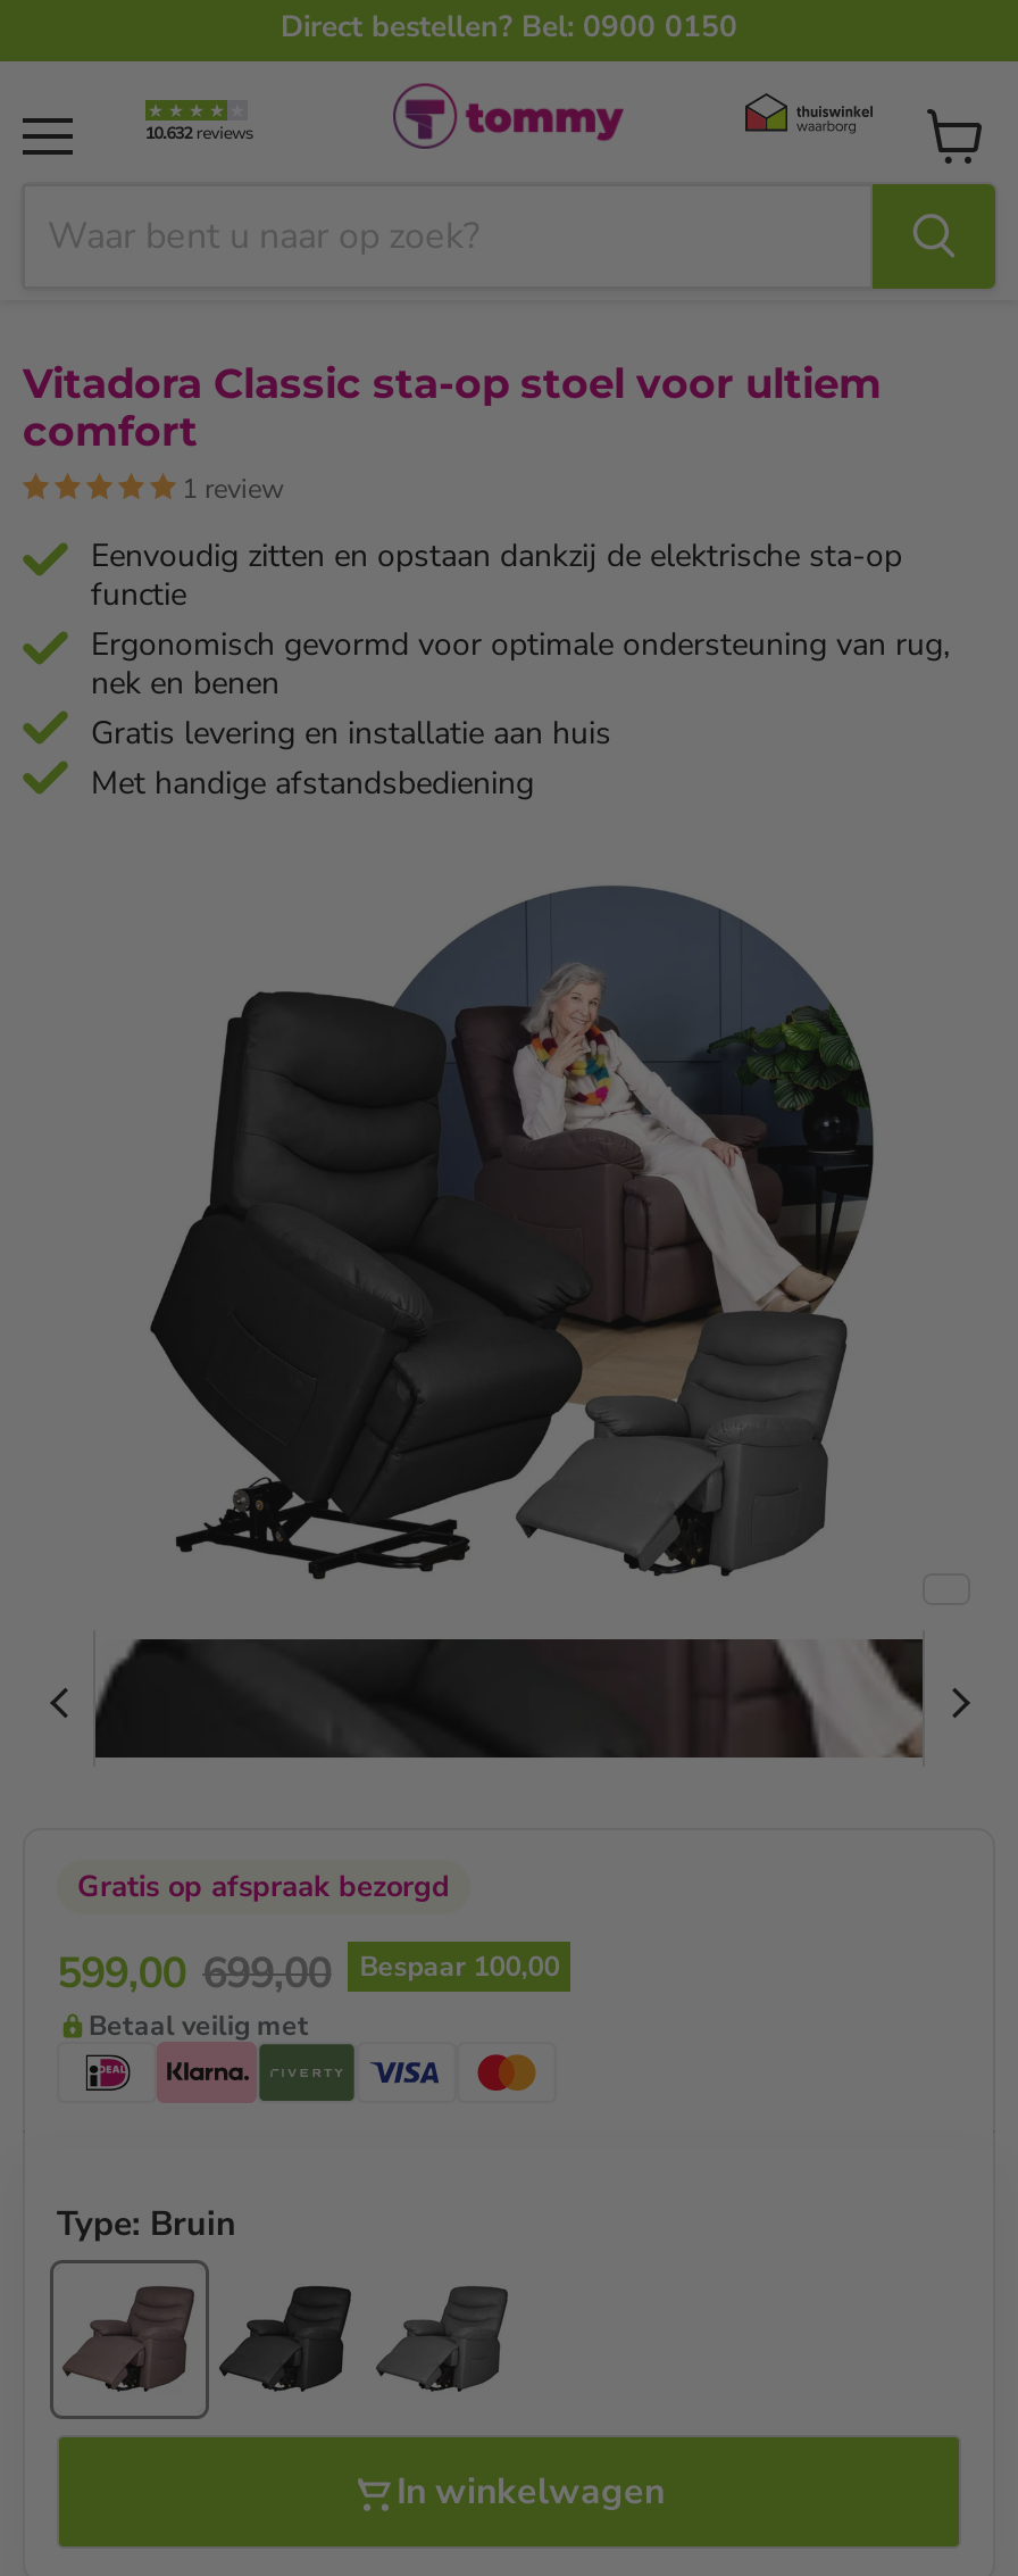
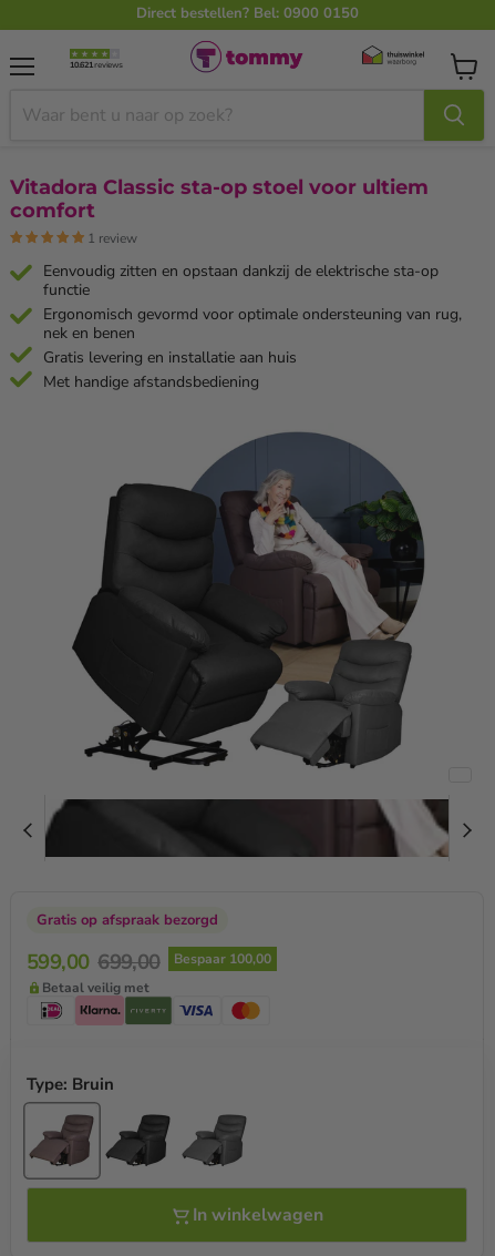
- 10.632reviews
+ 10.621reviews
